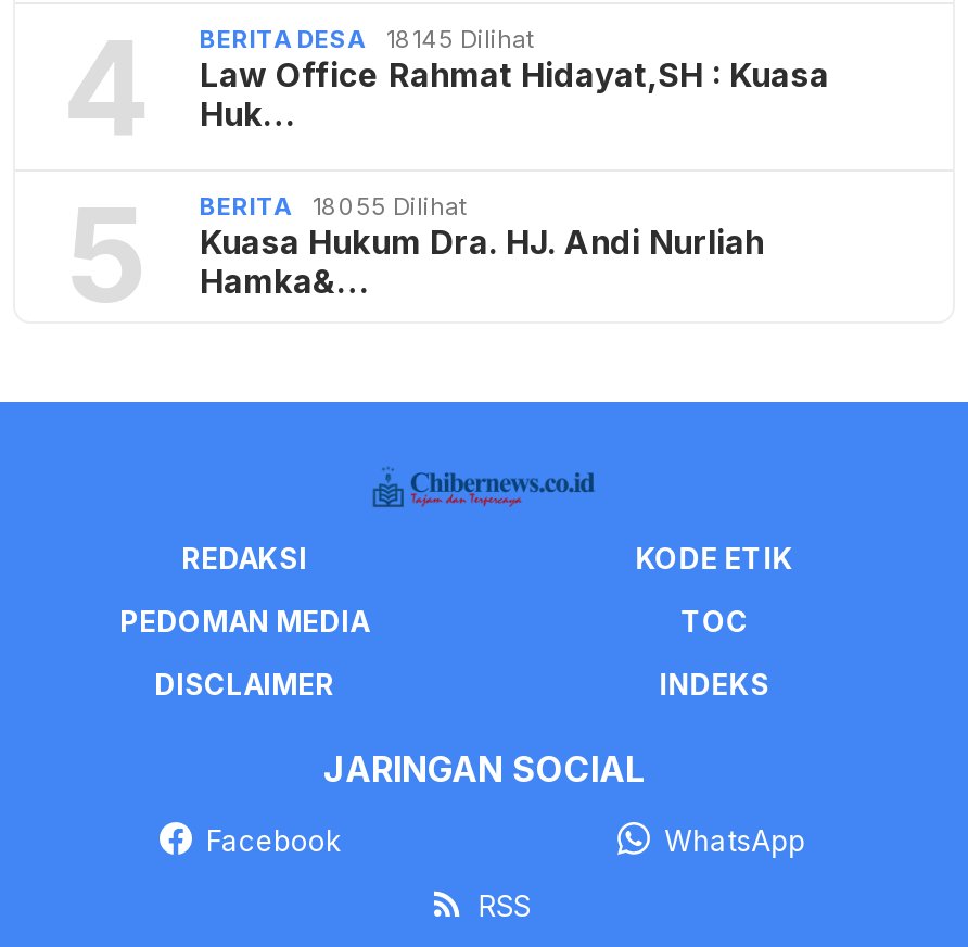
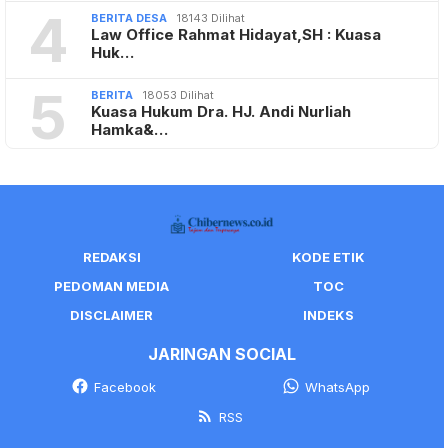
- 18145 Dilihat
+ 18143 Dilihat

- BERITA 18055 Dilihat
+ BERITA 18053 Dilihat
